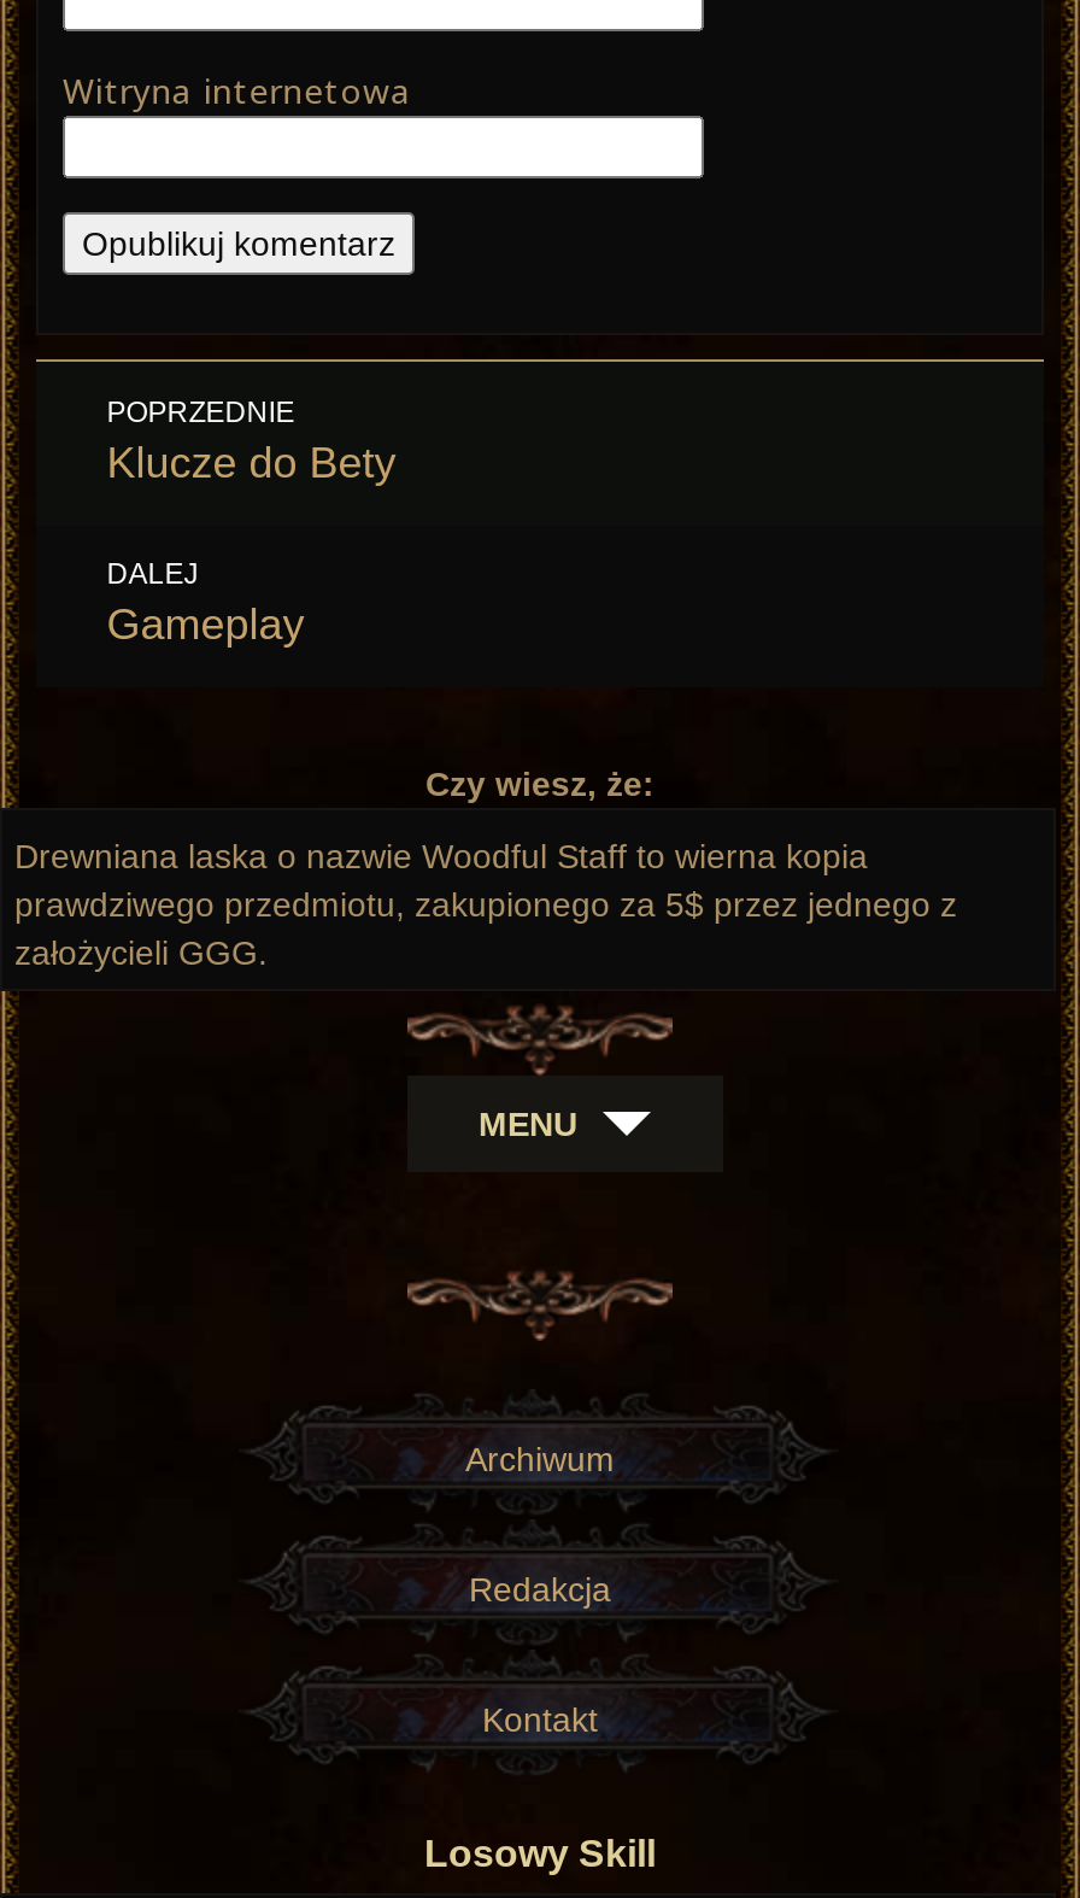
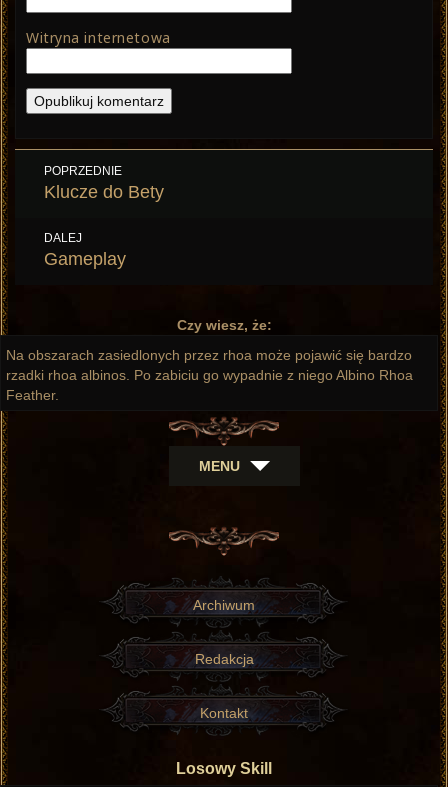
- Drewniana laska o nazwie Woodful Staff to wierna kopia
- prawdziwego przedmiotu, zakupionego za 5$ przez jednego z
- założycieli GGG.
+ Na obszarach zasiedlonych przez rhoa może pojawić się bardzo
+ rzadki rhoa albinos. Po zabiciu go wypadnie z niego Albino Rhoa
+ Feather.
